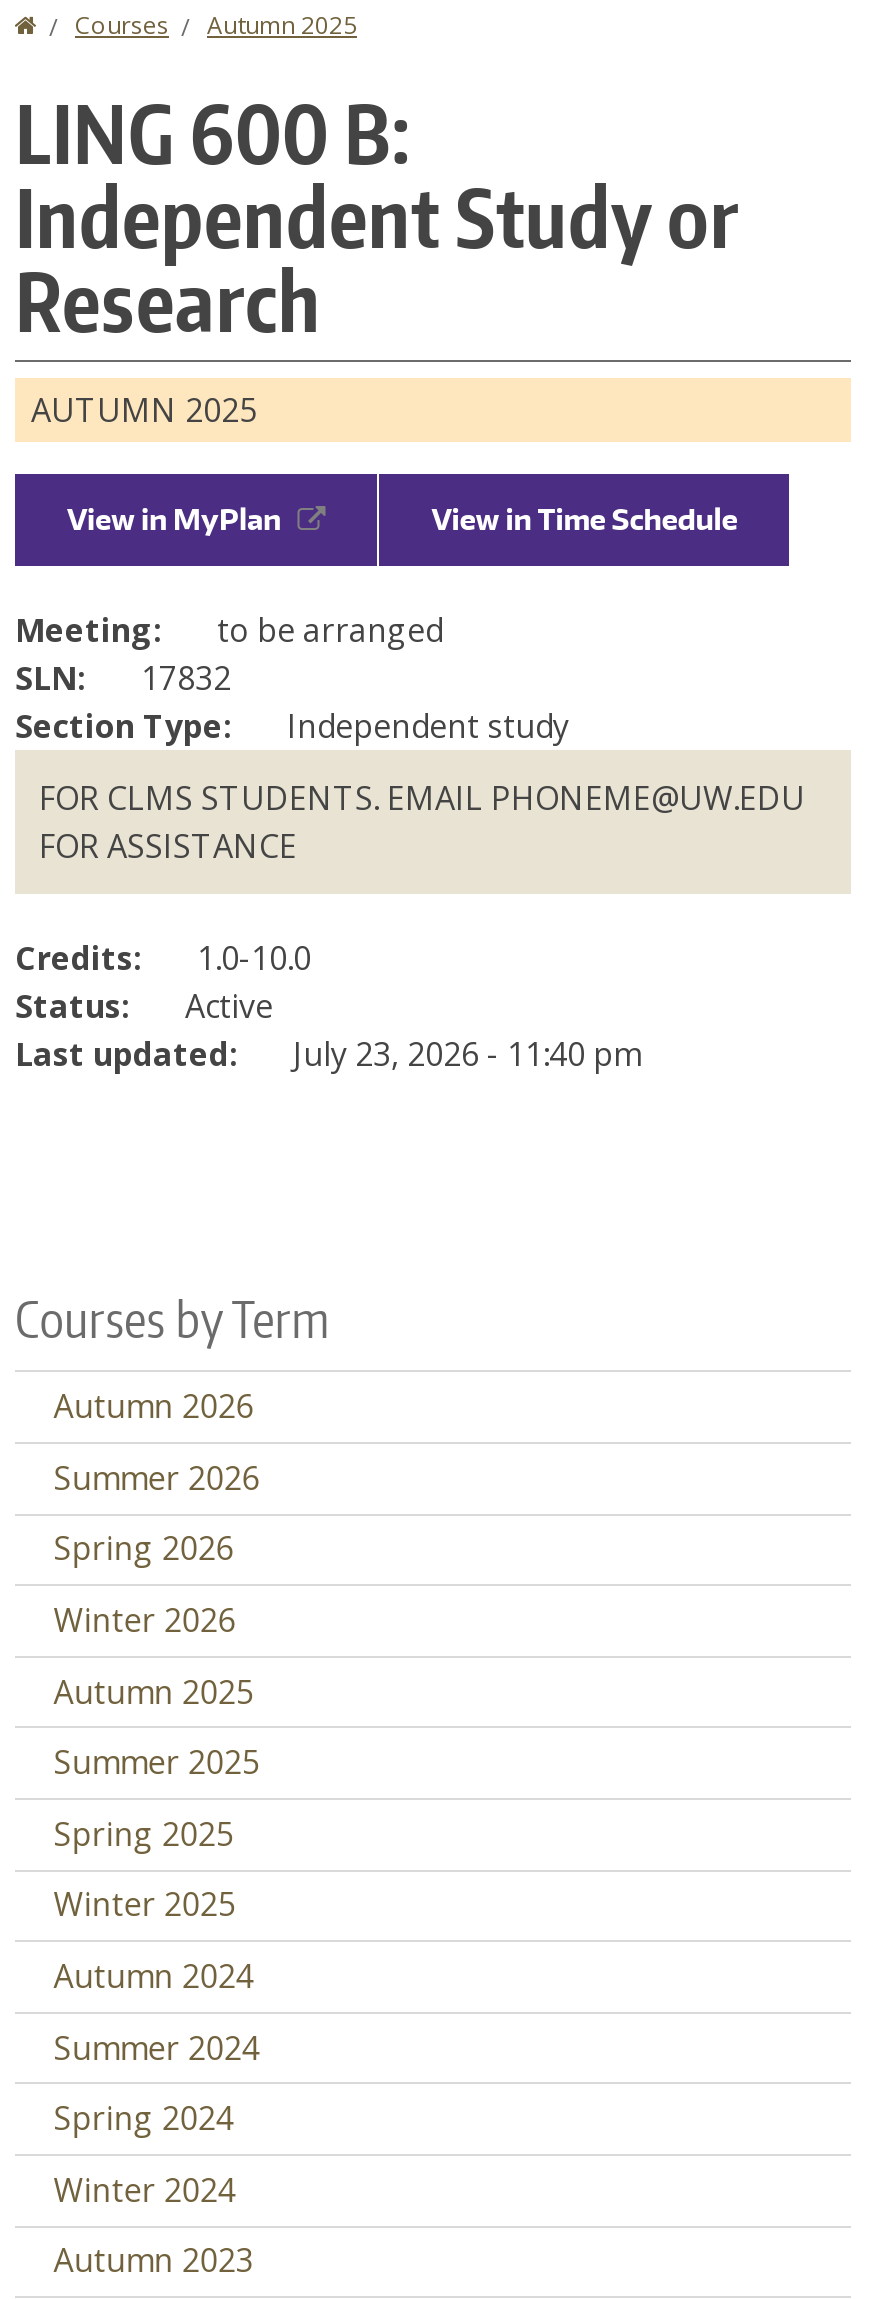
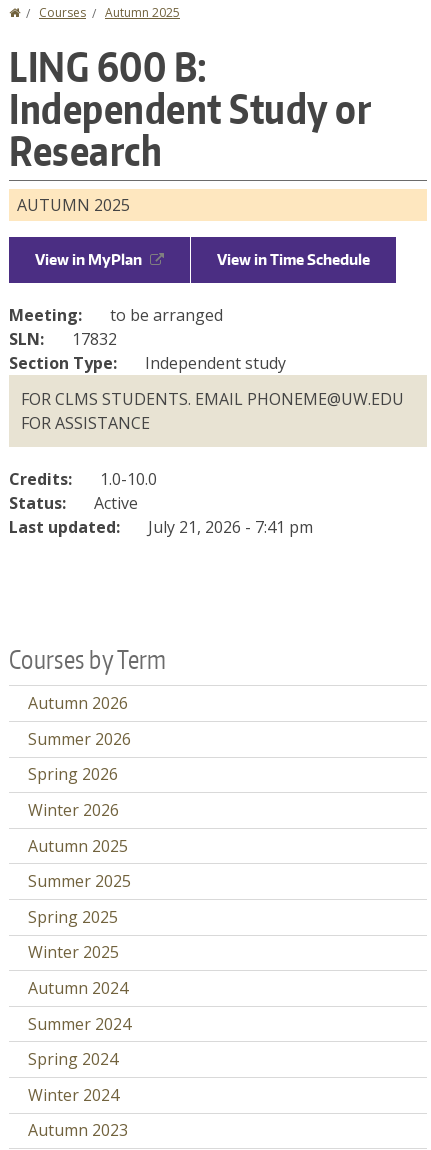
- Last updated: July 23, 2026 - 11:40 pm
+ Last updated: July 21, 2026 - 7:41 pm
